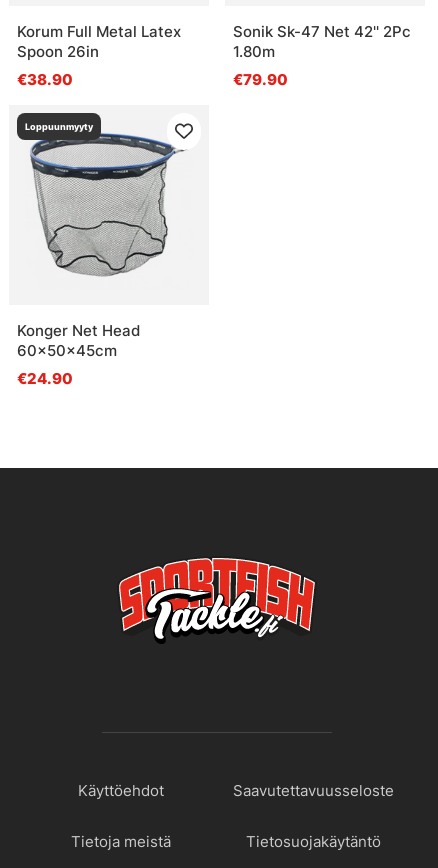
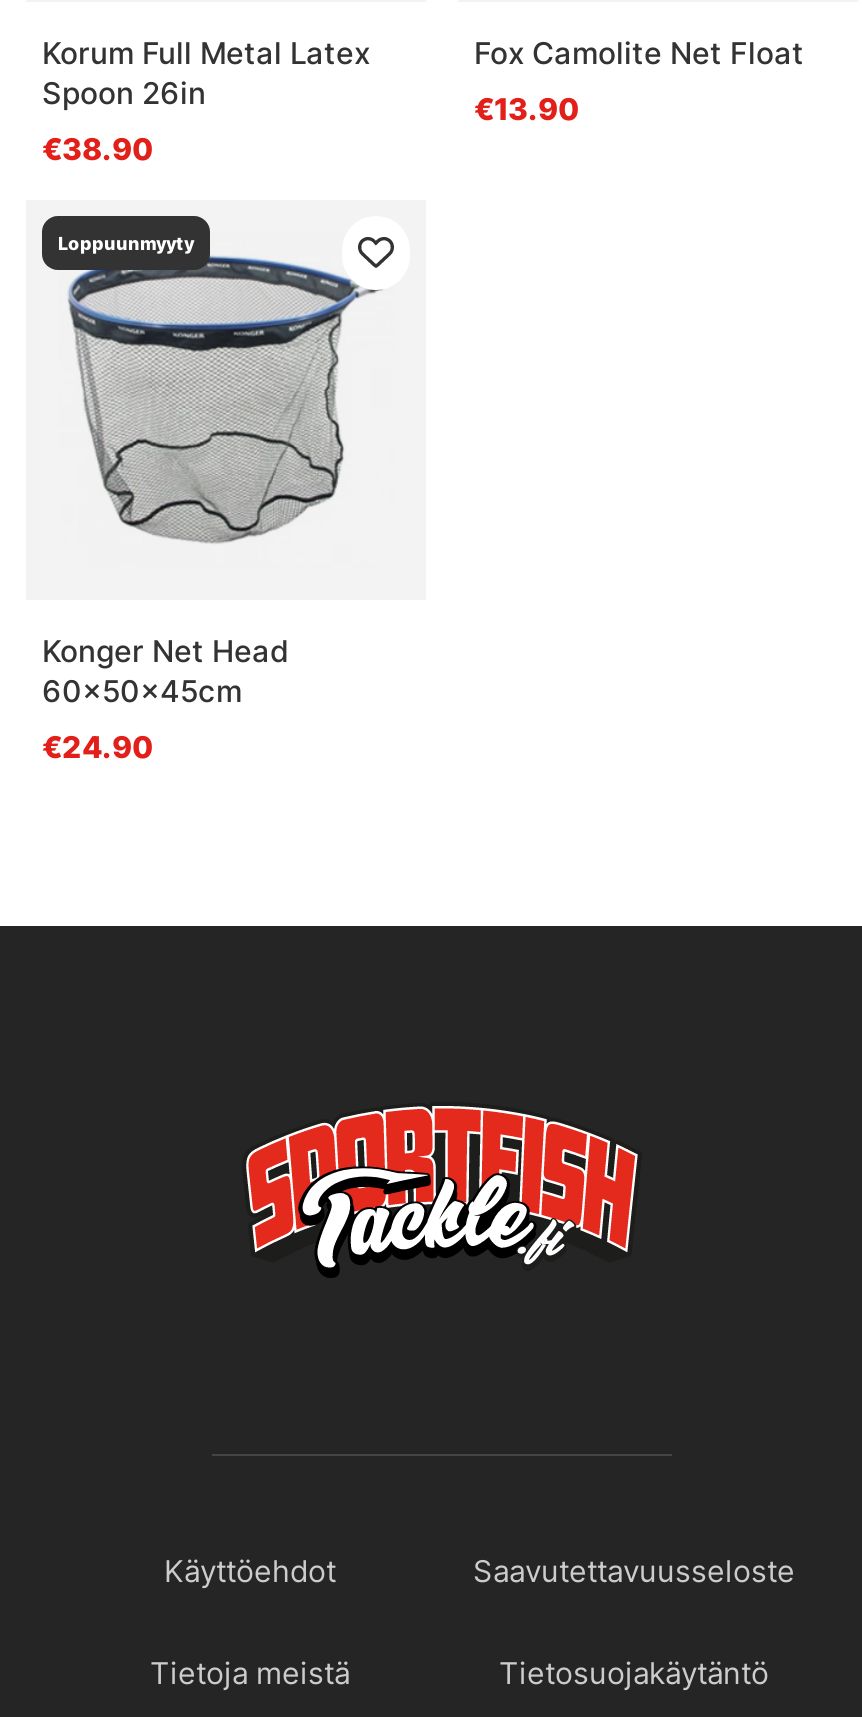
- Sonik Sk-47 Net 42'' 2Pc
- 1.80m
+ Fox Camolite Net Float

- €79.90
+ €13.90
